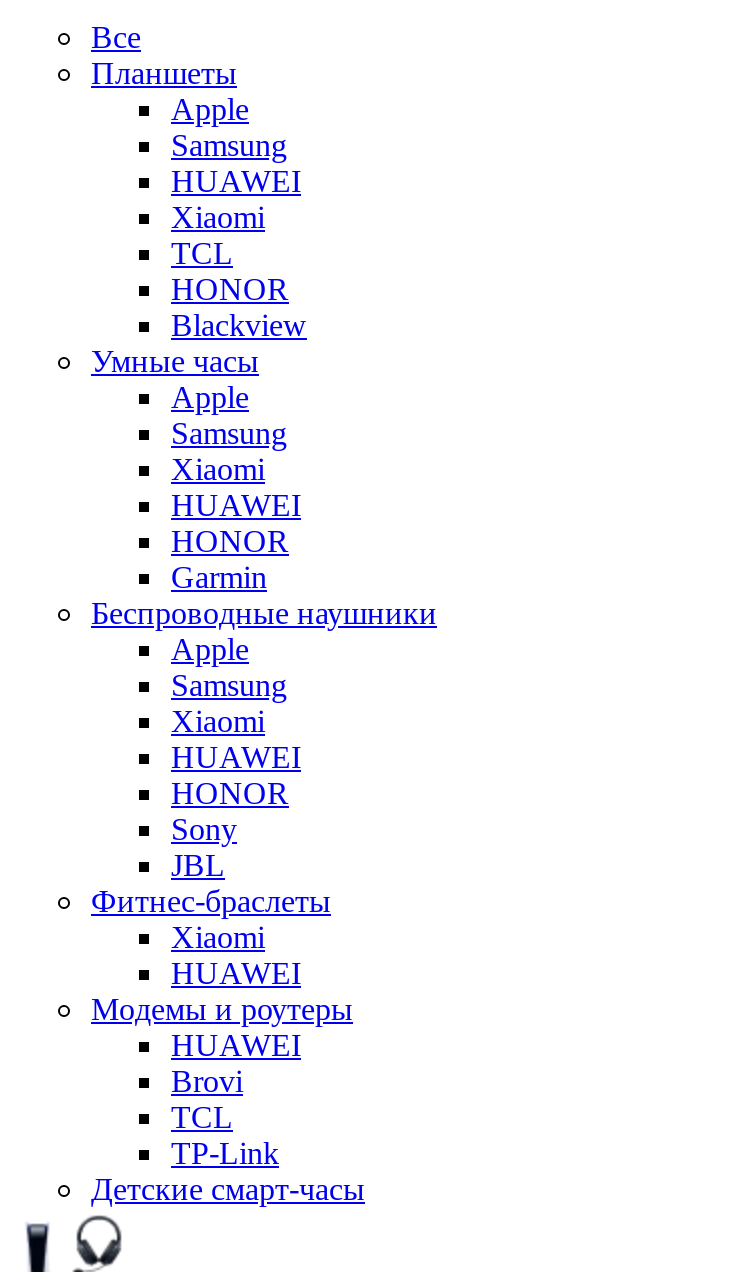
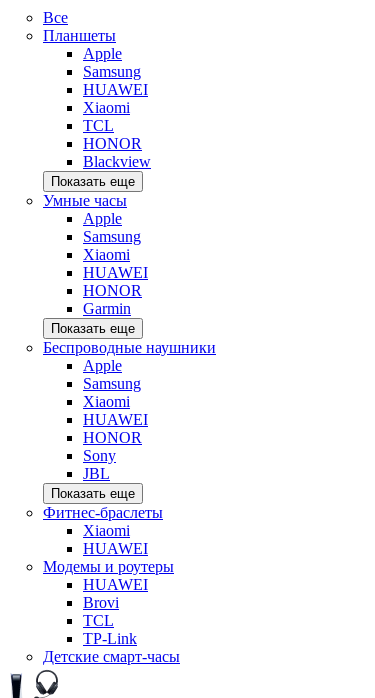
+ Показать еще

+ Показать еще

+ Показать еще
